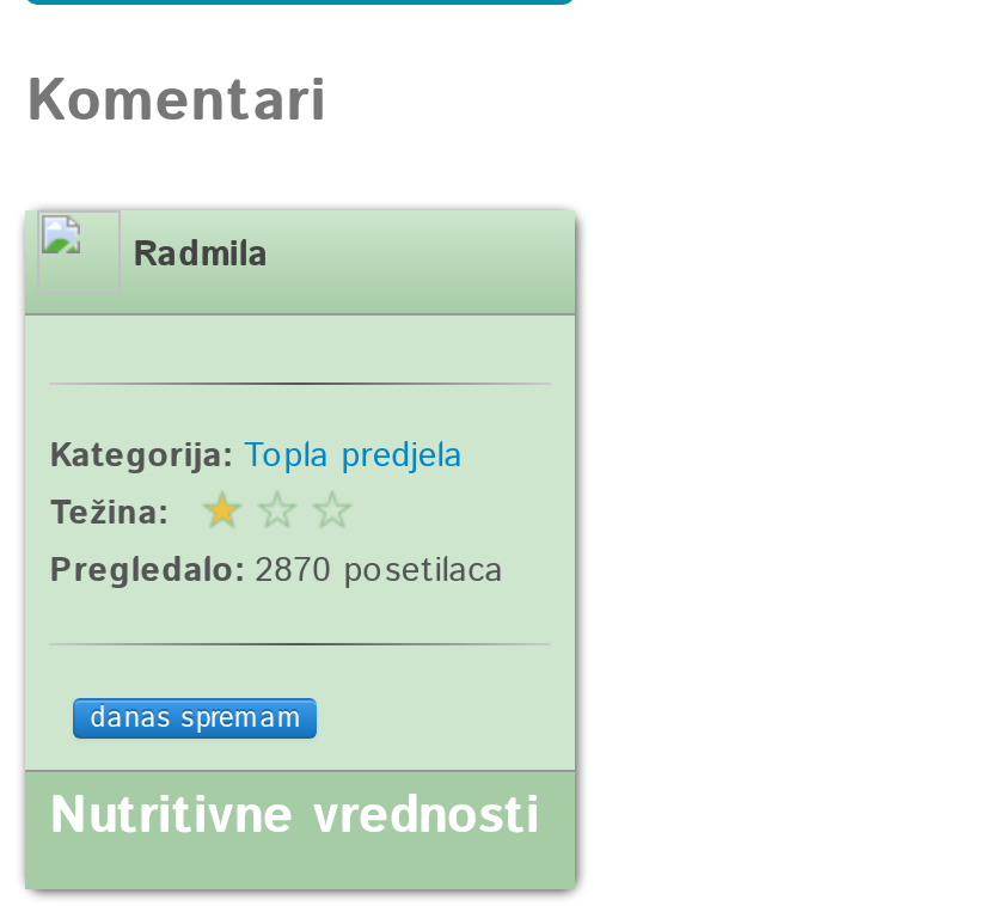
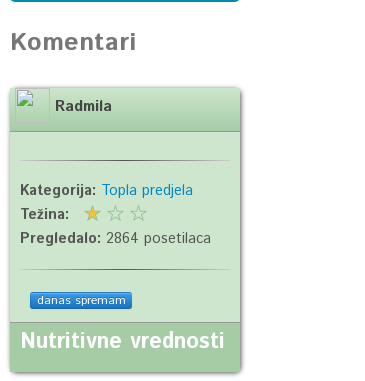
- Pregledalo: 2870 posetilaca
+ Pregledalo: 2864 posetilaca
